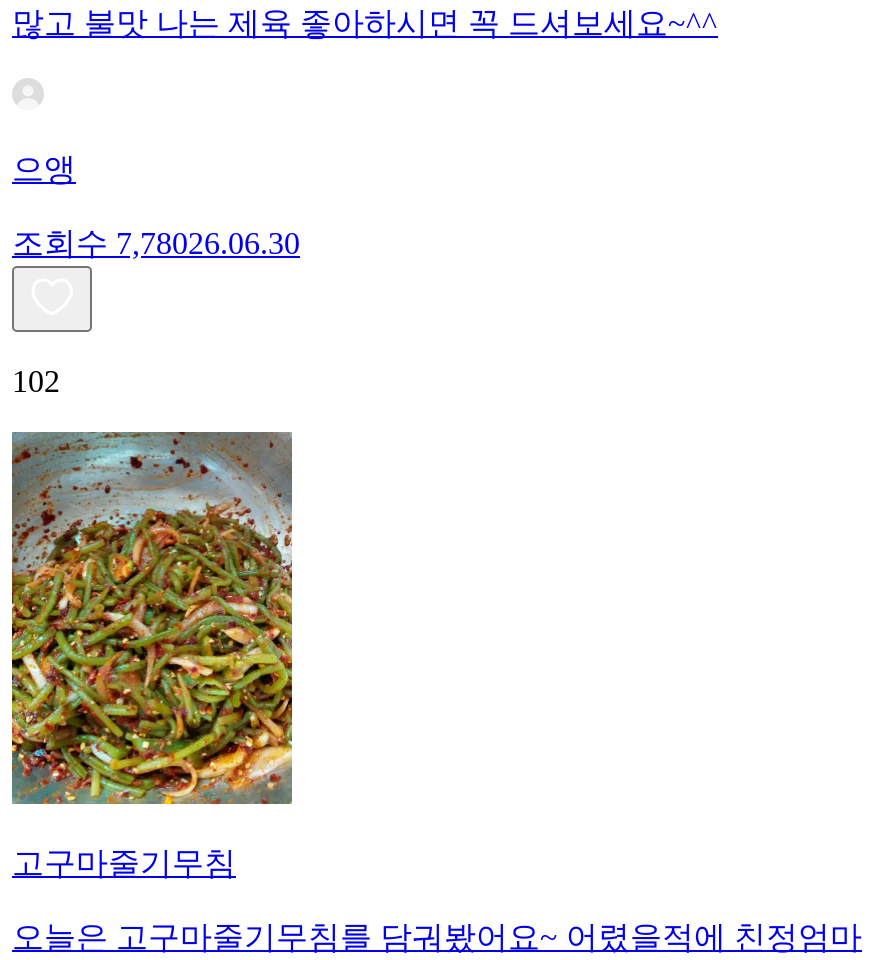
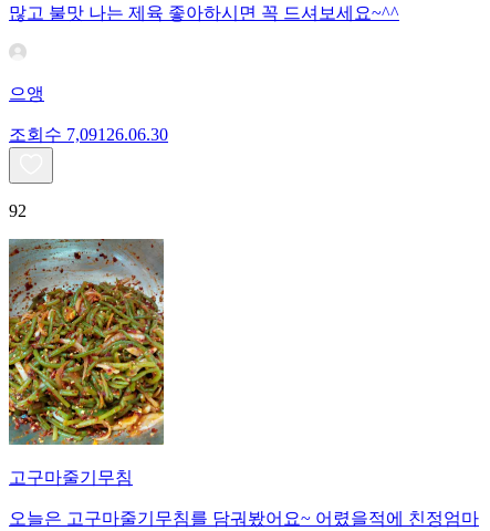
- 조회수 7,78026.06.30
+ 조회수 7,09126.06.30

- 102
+ 92
